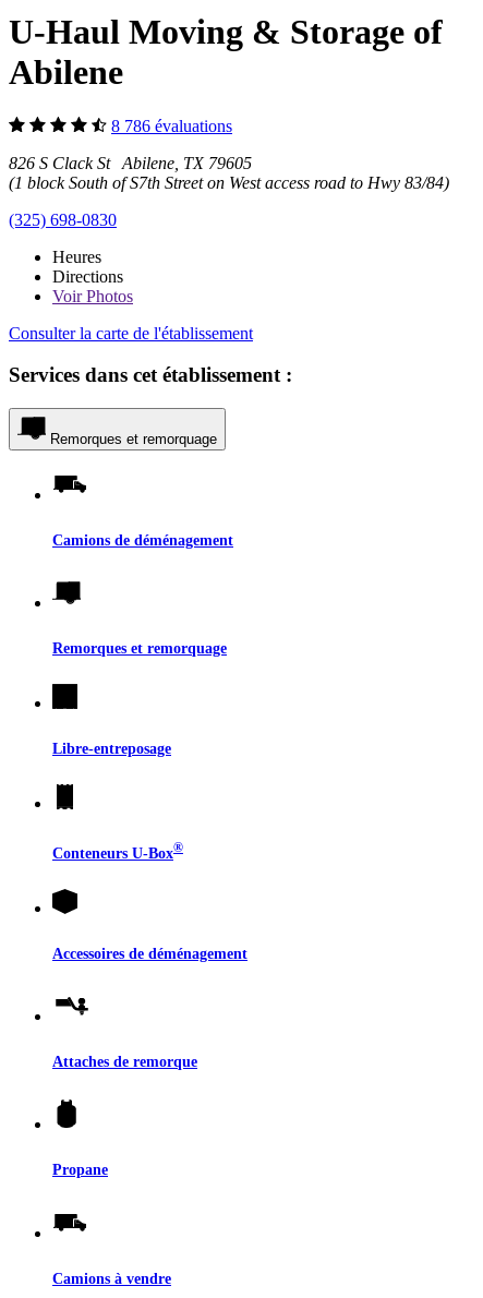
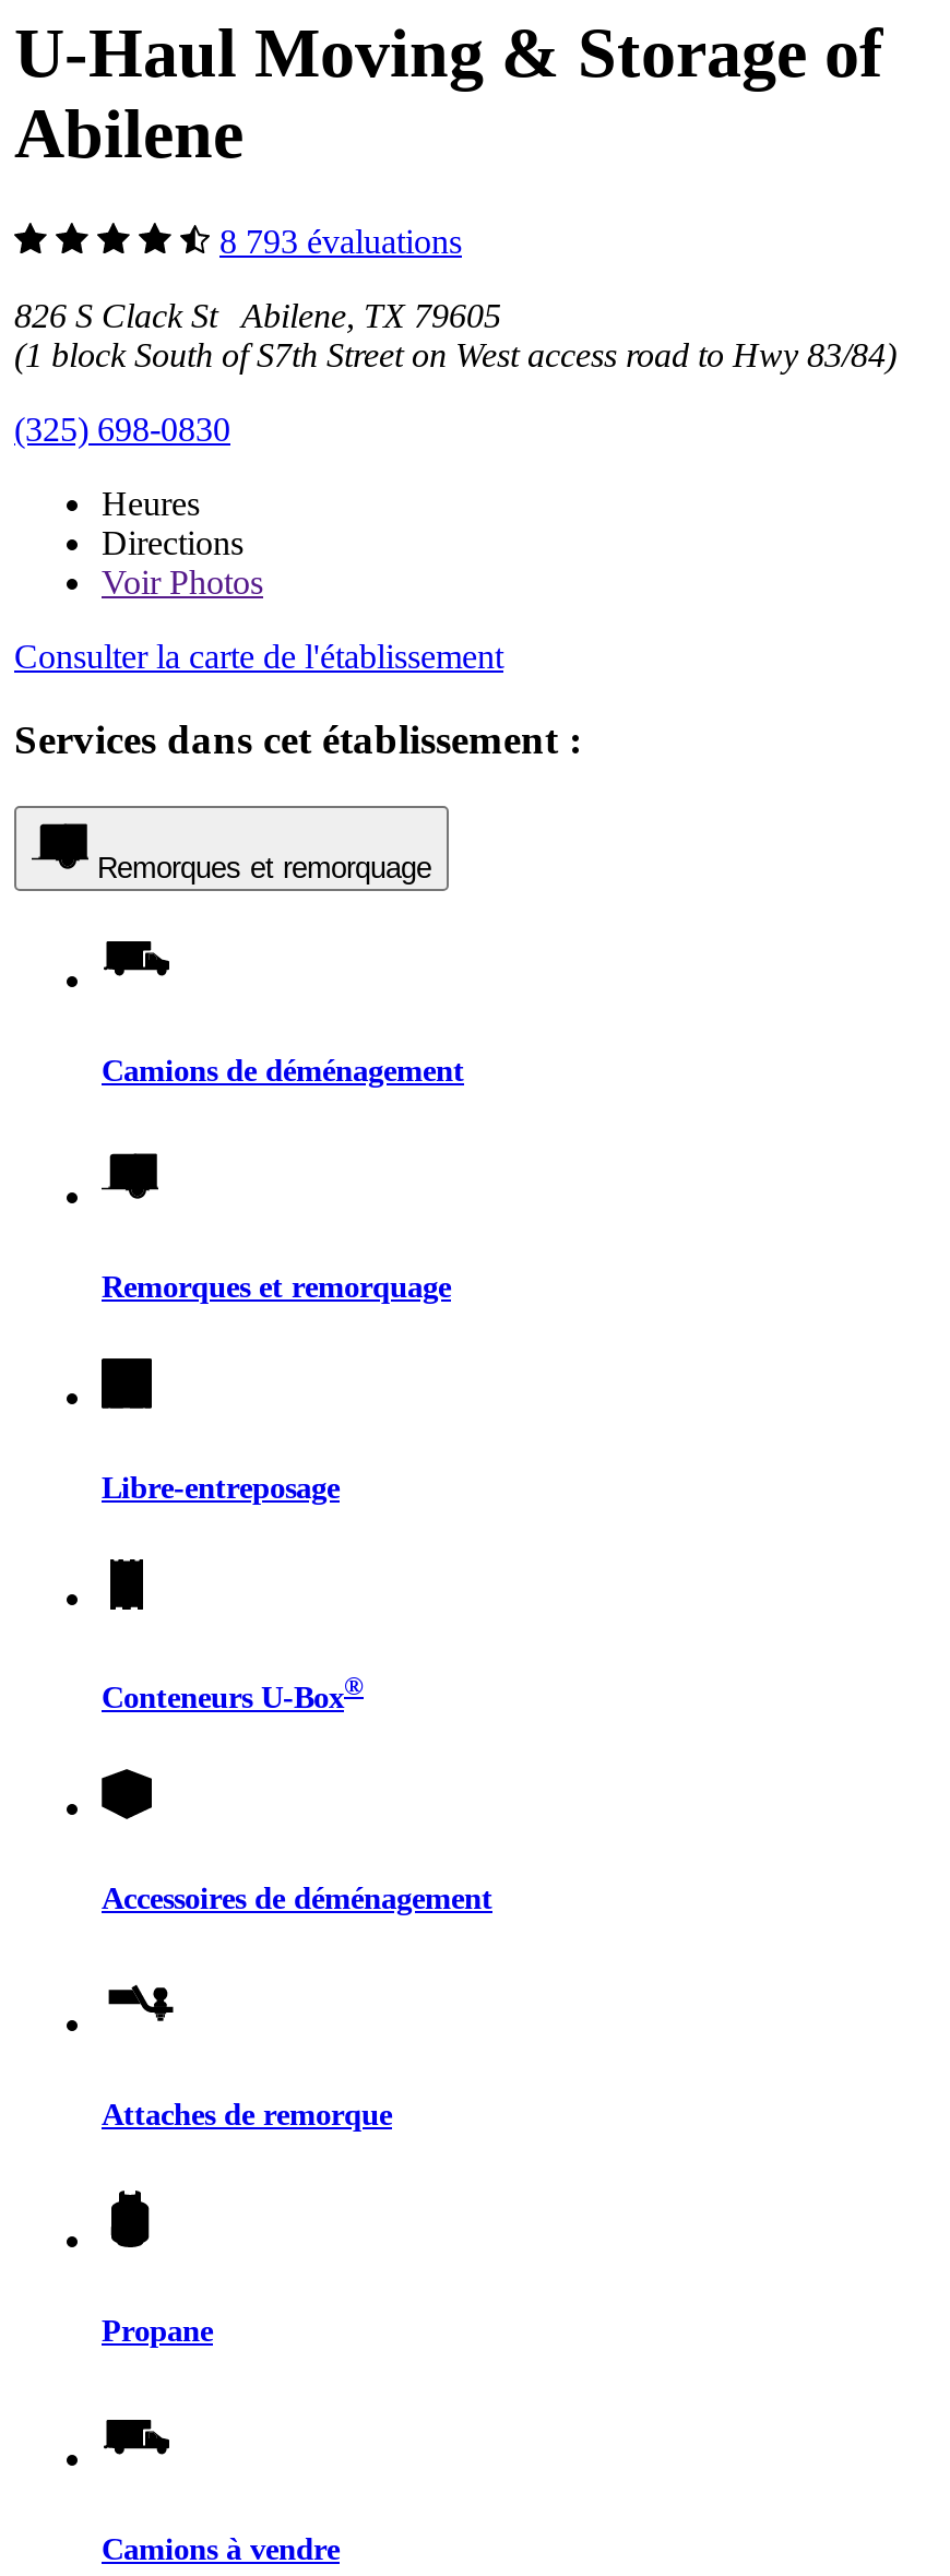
- 8 786 évaluations
+ 8 793 évaluations
